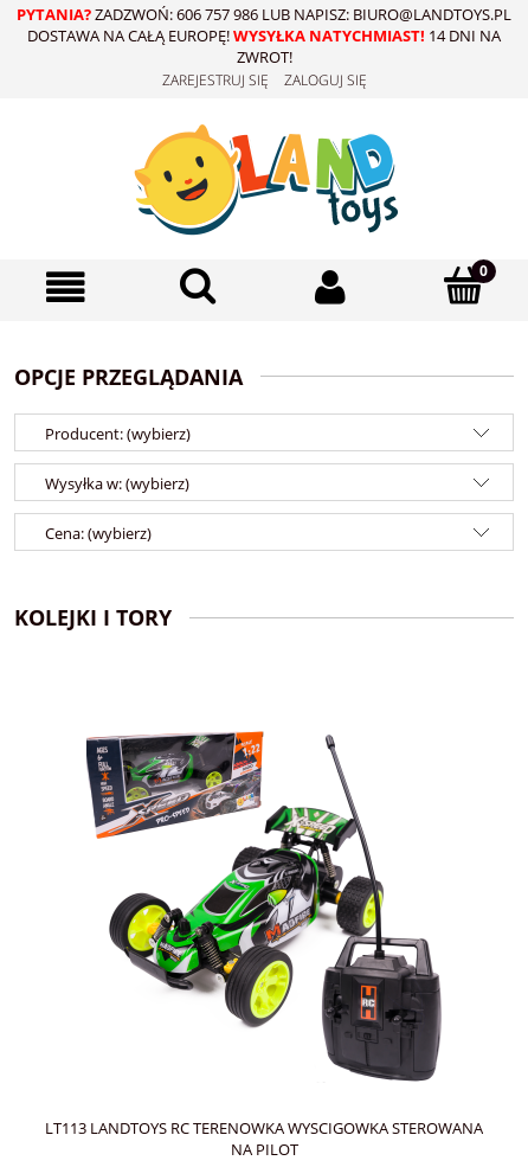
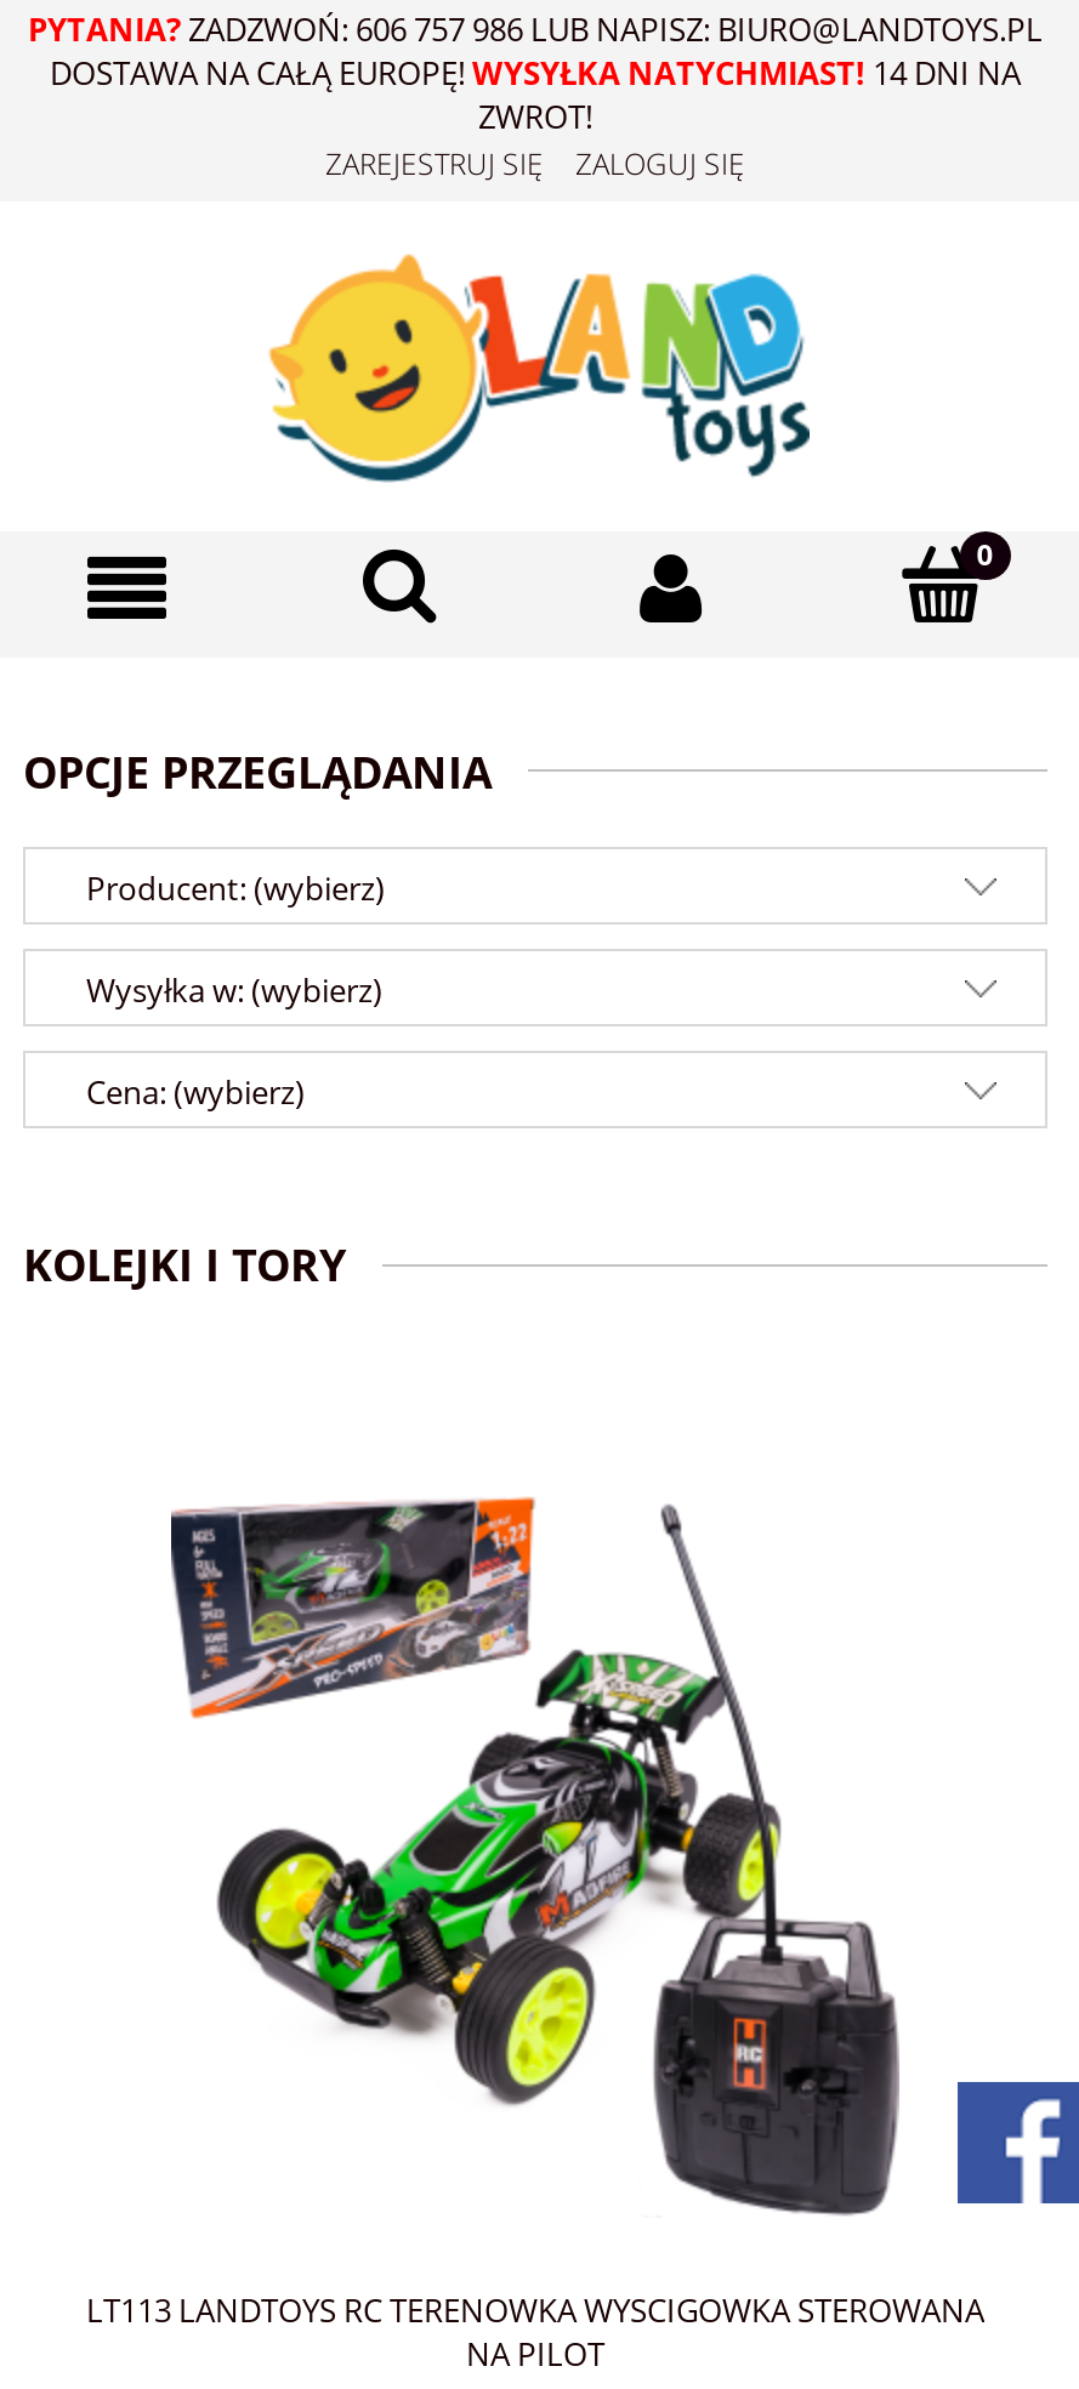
+ [image]
